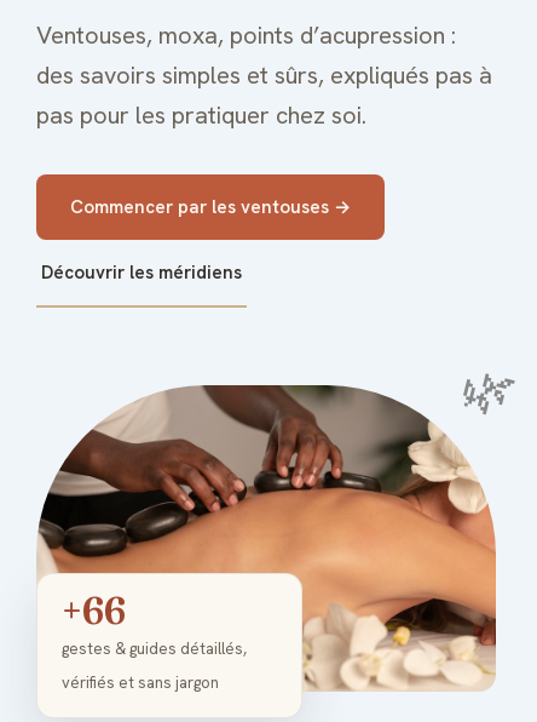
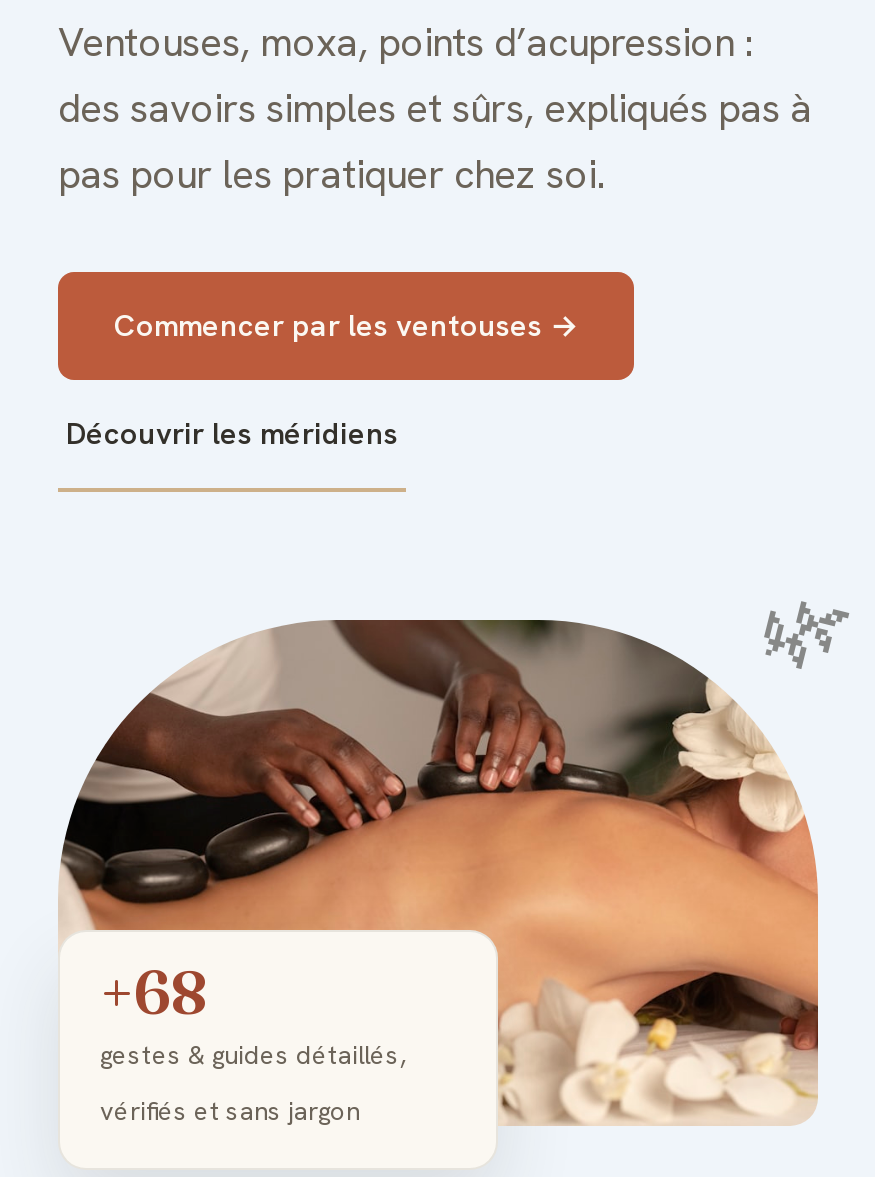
- +66
+ +68
